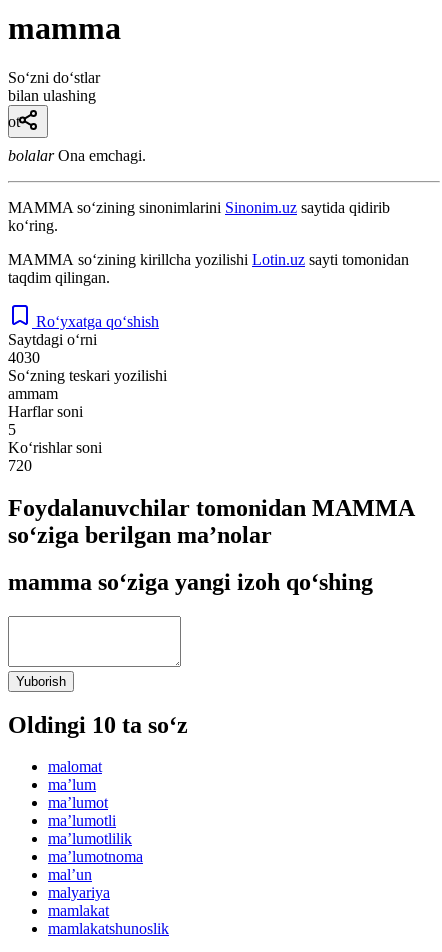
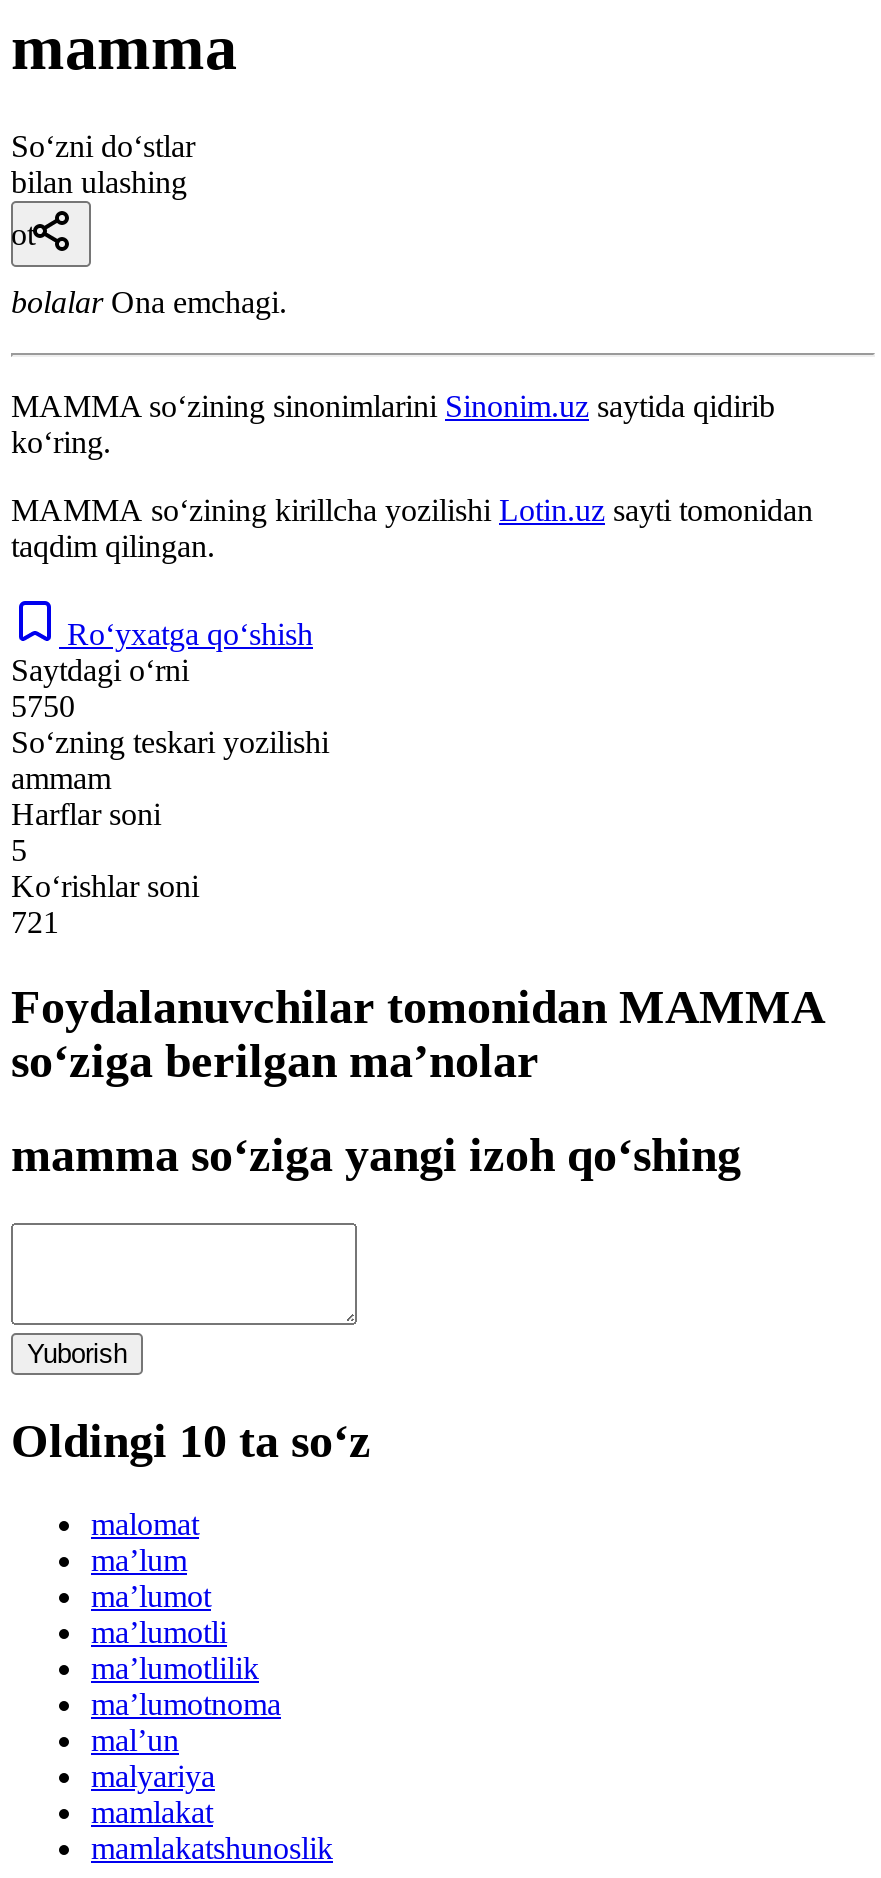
- 4030
+ 5750

- 720
+ 721
